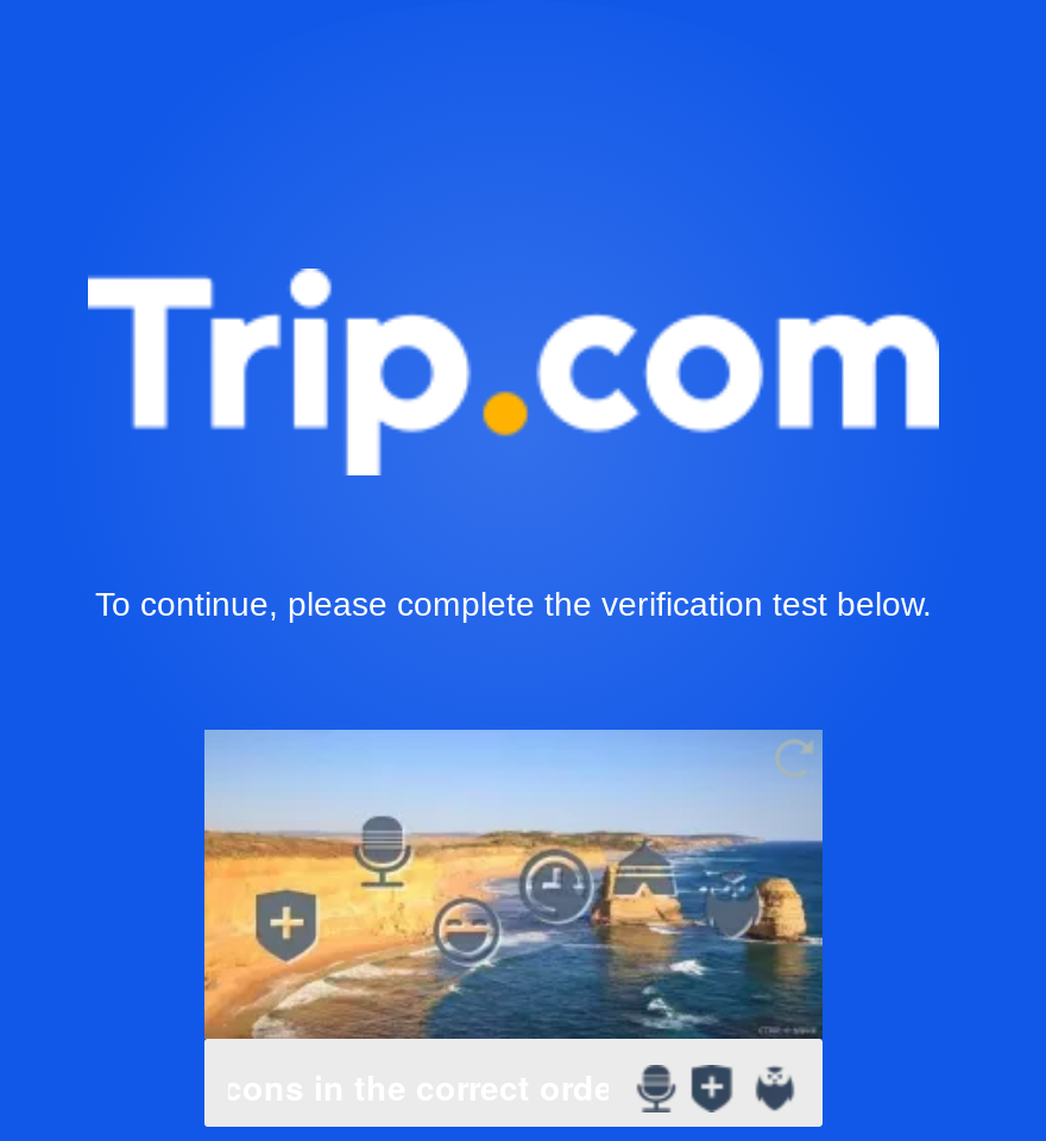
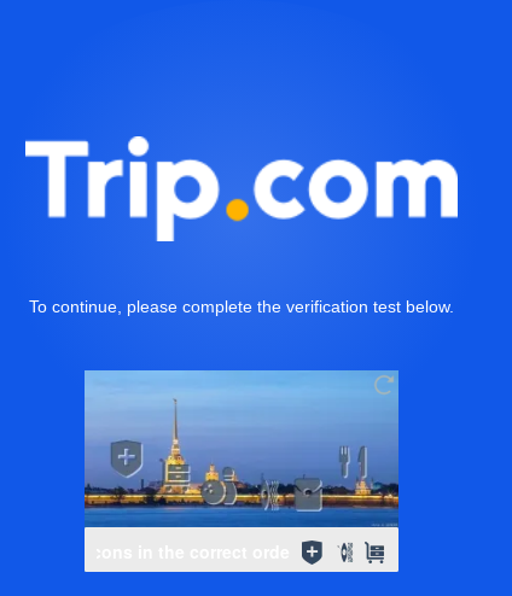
- [image]
+ [image]
